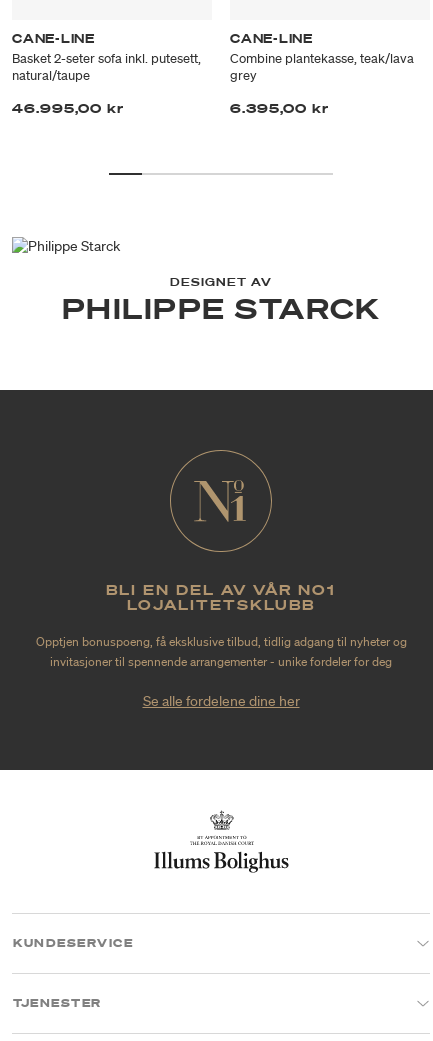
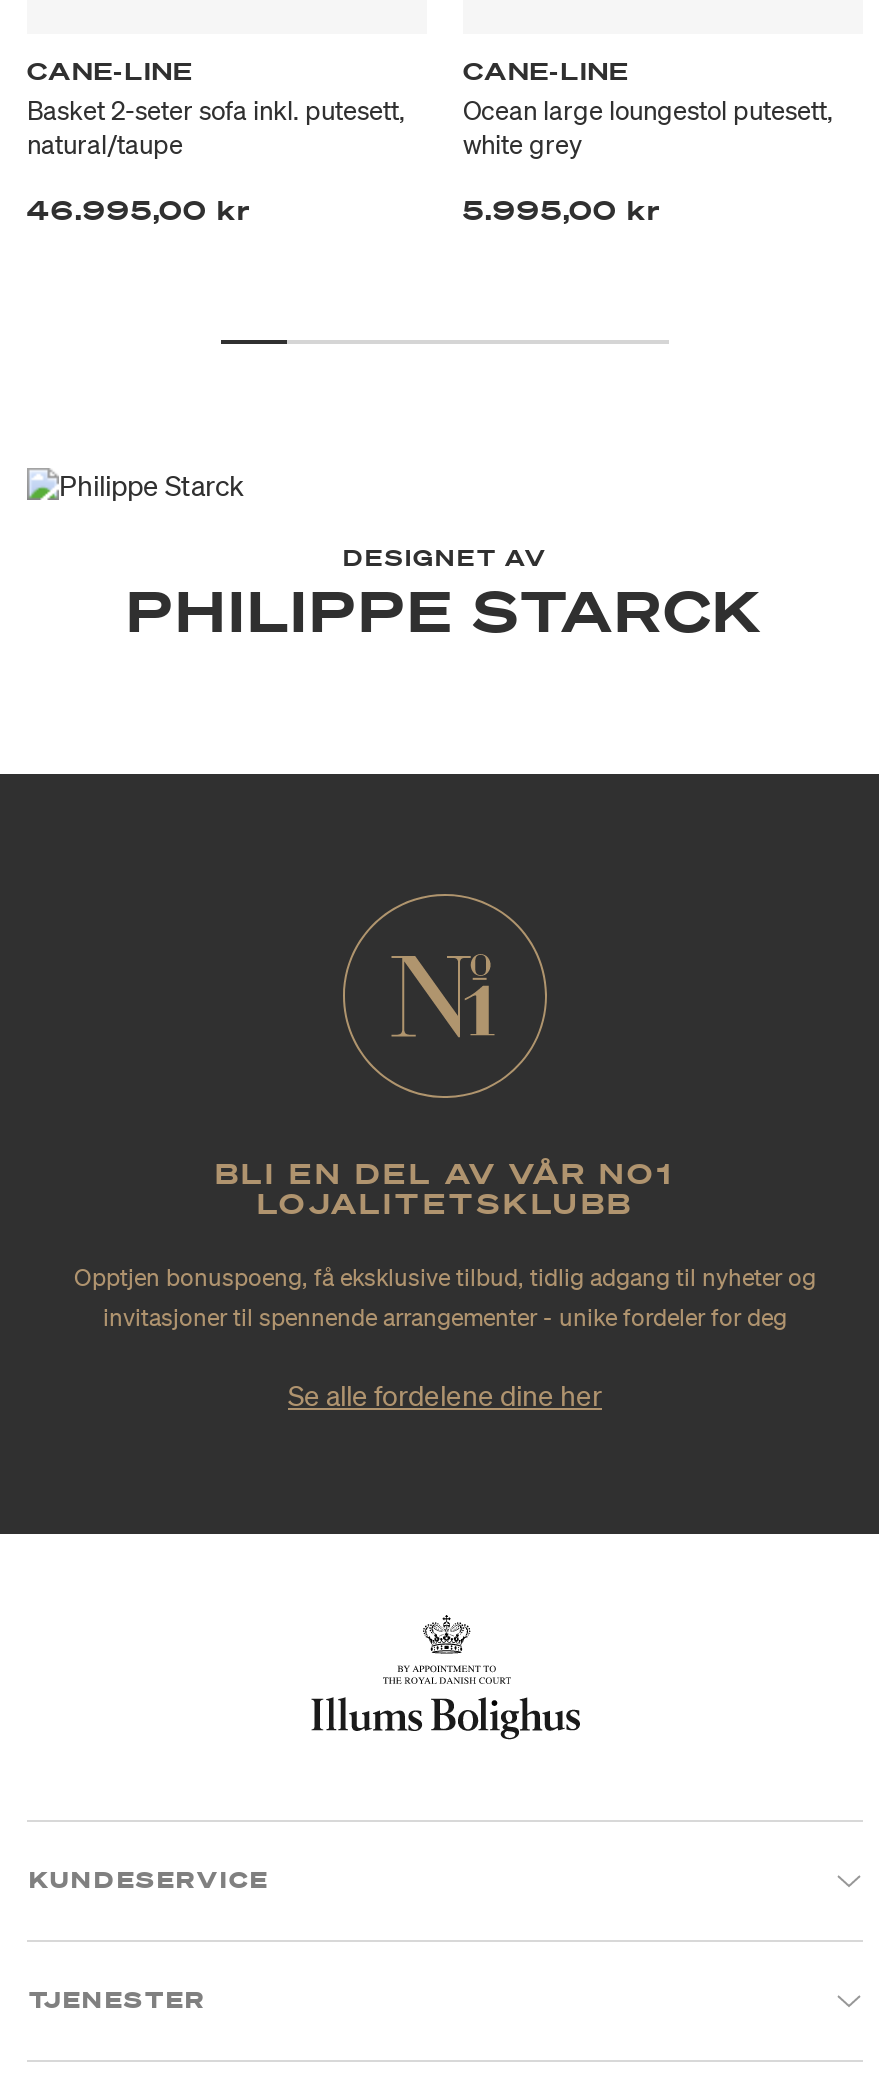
- Combine plantekasse, teak/lava
- grey
+ Ocean large loungestol putesett,
+ white grey

- 6.395,00 kr
+ 5.995,00 kr
